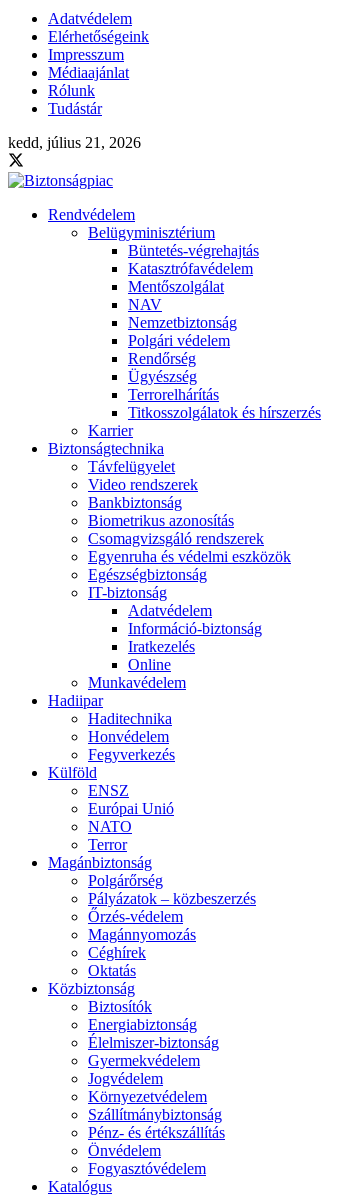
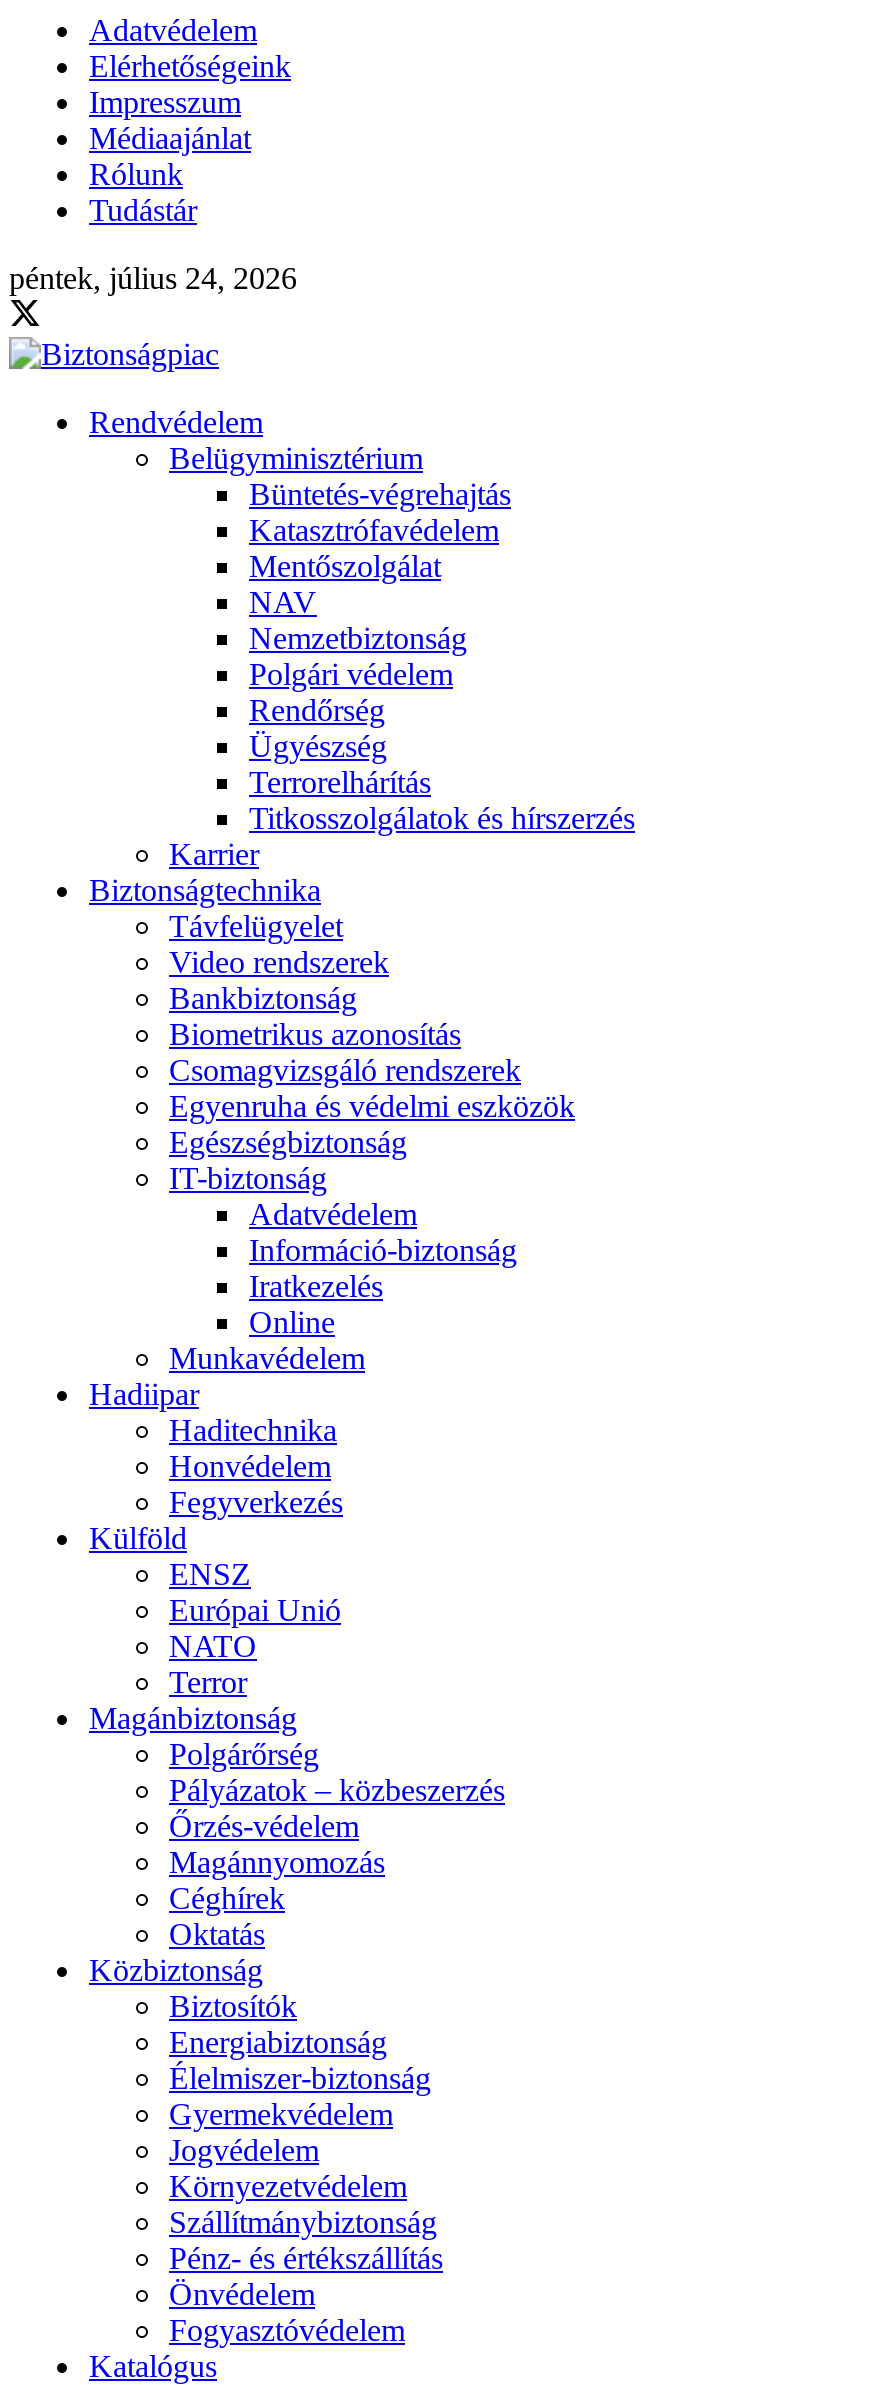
- kedd, július 21, 2026
+ péntek, július 24, 2026
